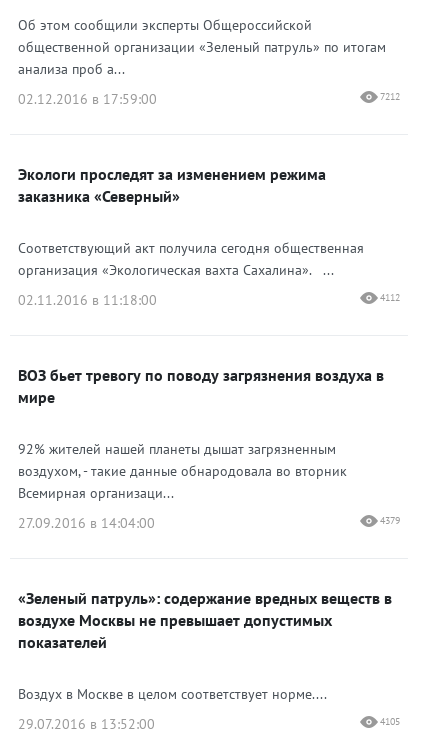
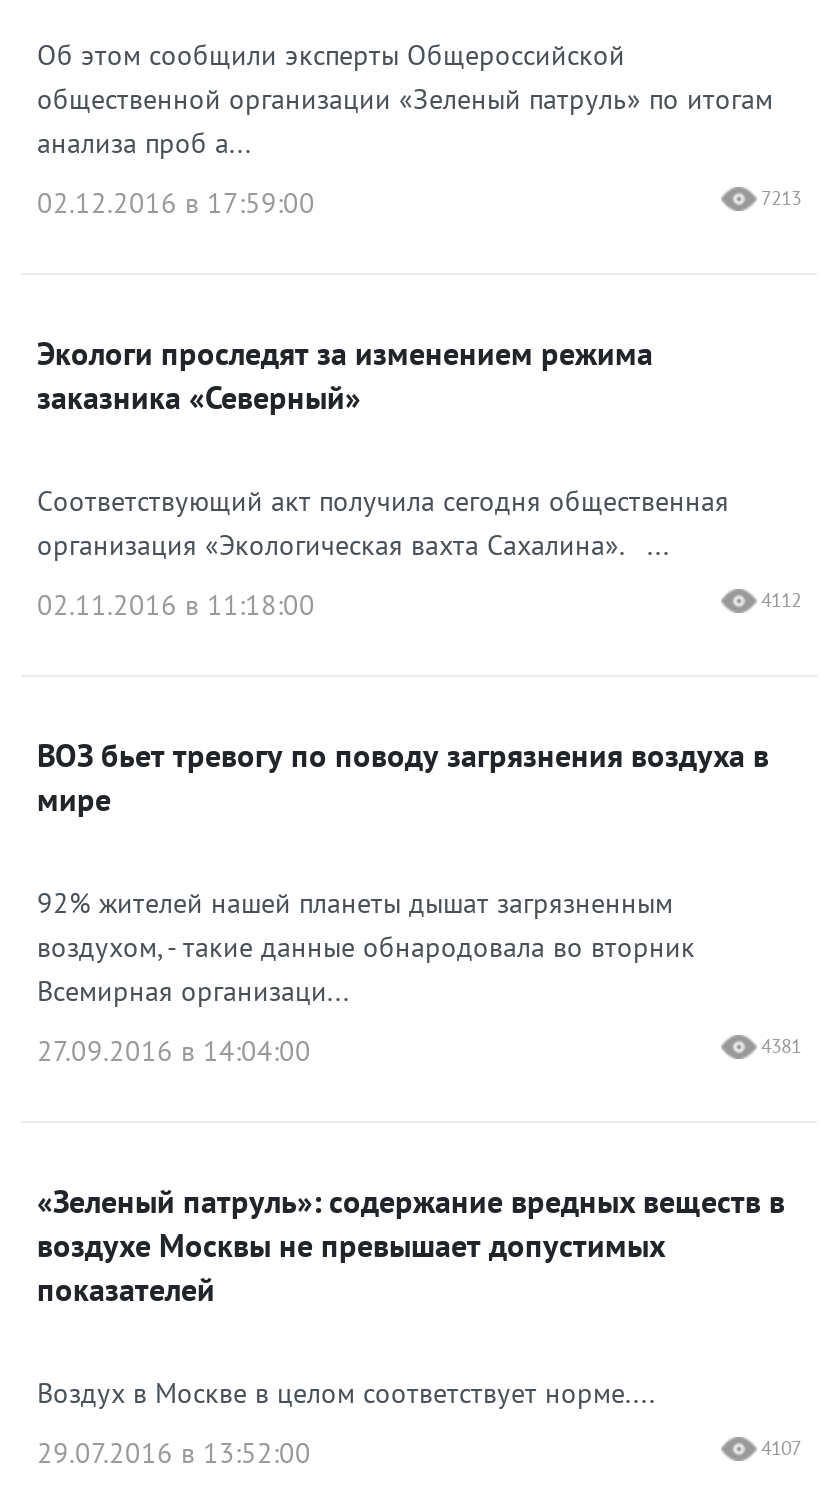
- 7212
+ 7213

- 4379
+ 4381

- 4105
+ 4107
